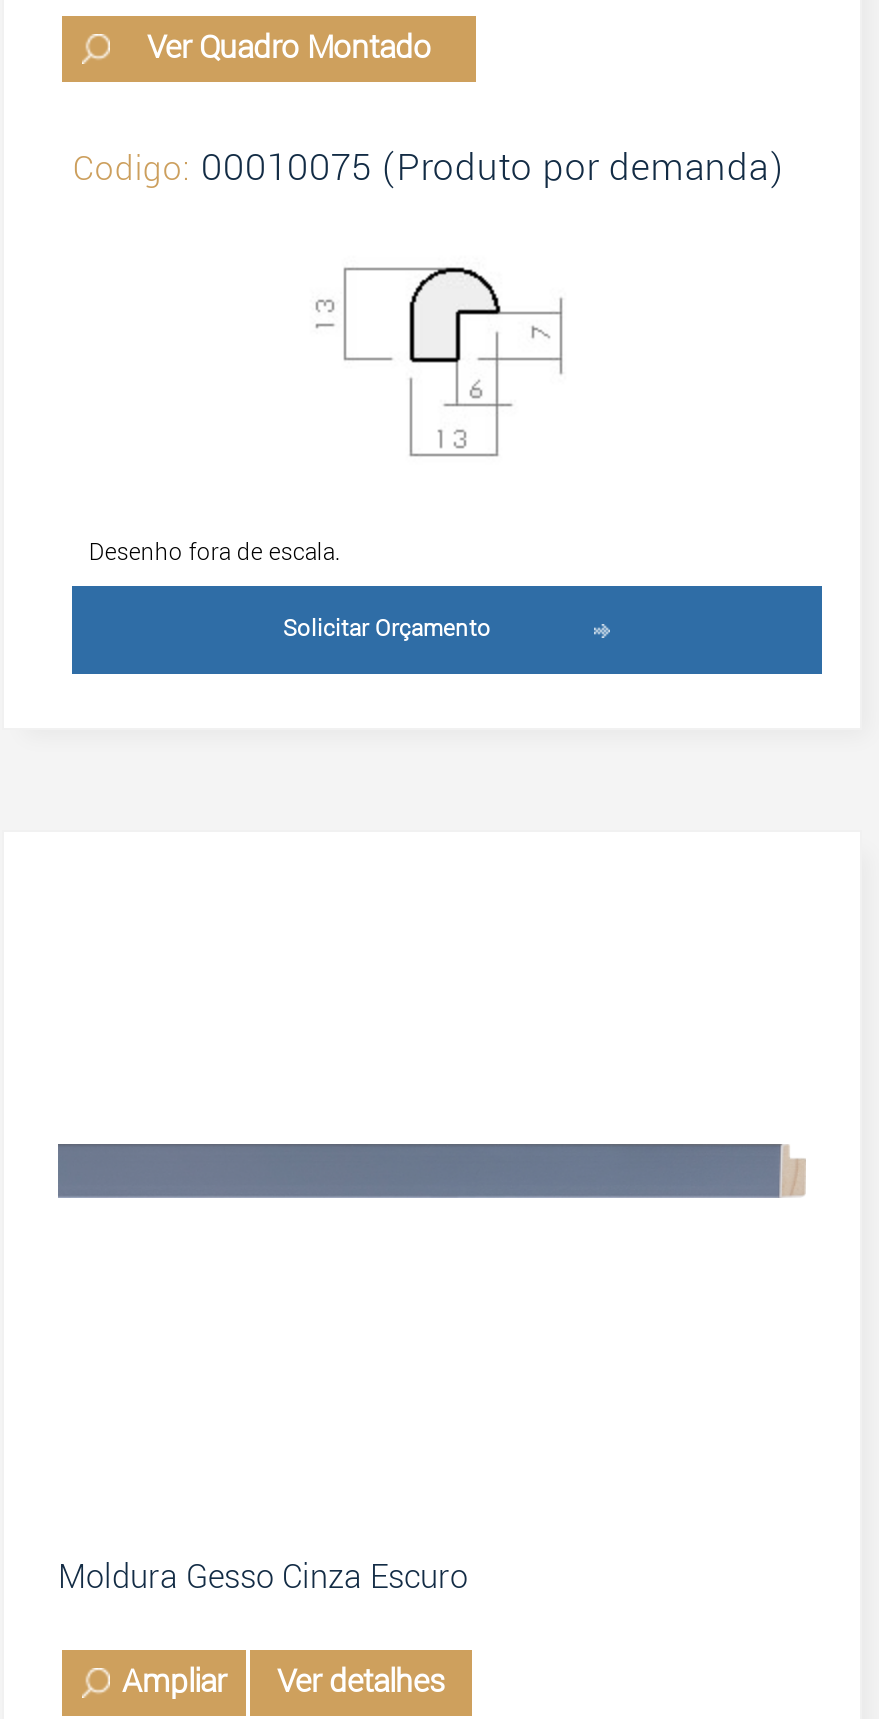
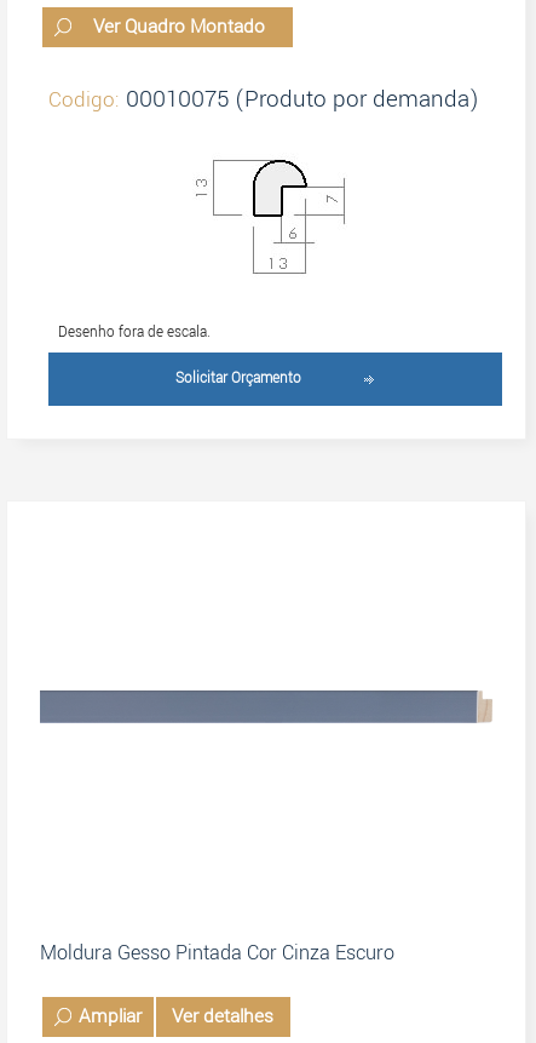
- Moldura Gesso Cinza Escuro
+ Moldura Gesso Pintada Cor Cinza Escuro
